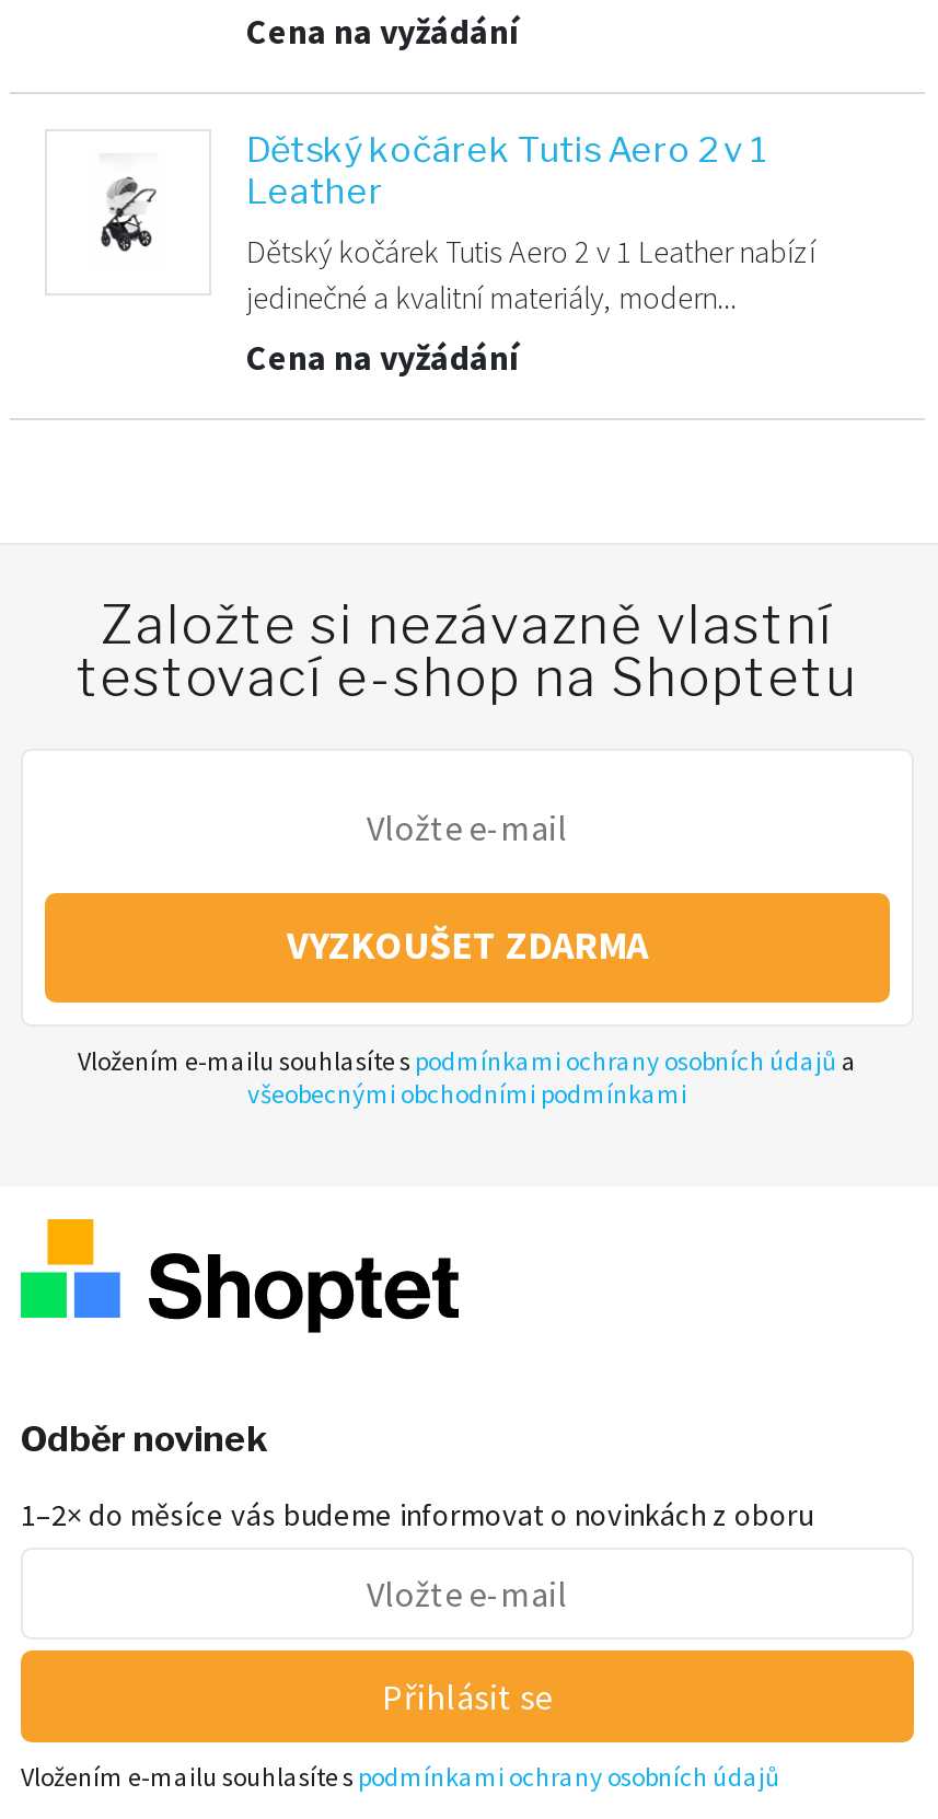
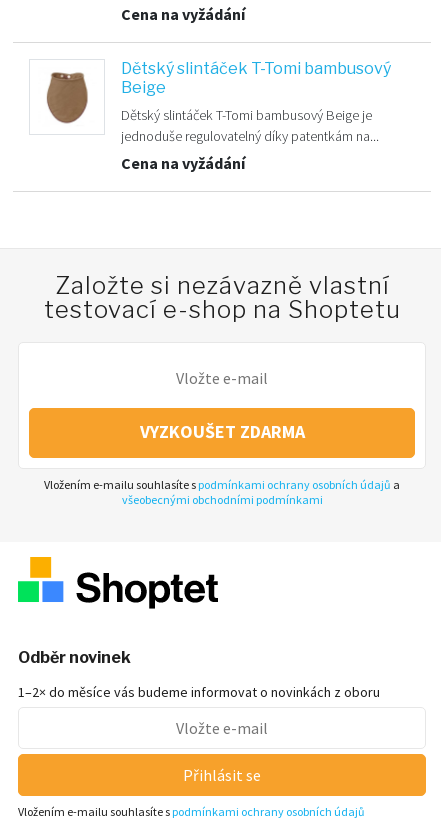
- [image]
- Dětský kočárek Tutis Aero 2 v 1
- Leather
+ [image]
+ Dětský slintáček T-Tomi bambusový
+ Beige

- Dětský kočárek Tutis Aero 2 v 1 Leather nabízí
- jedinečné a kvalitní materiály, modern...
+ Dětský slintáček T-Tomi bambusový Beige je
+ jednoduše regulovatelný díky patentkám na...
